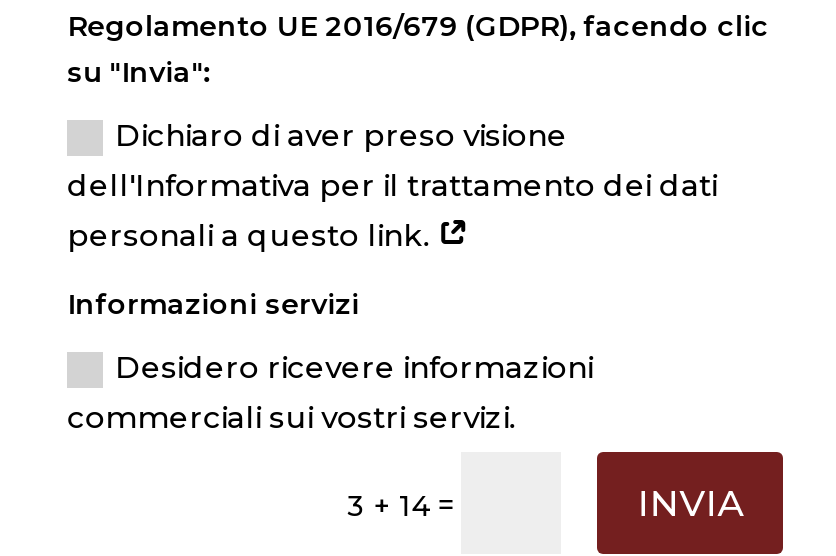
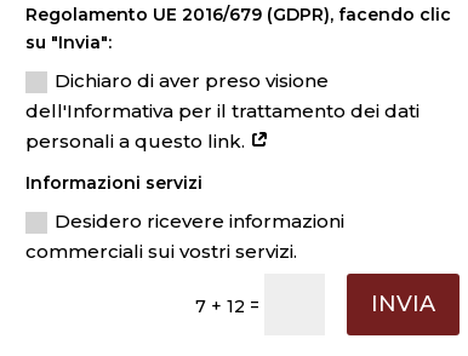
- 3 + 14 =
+ 7 + 12 =
